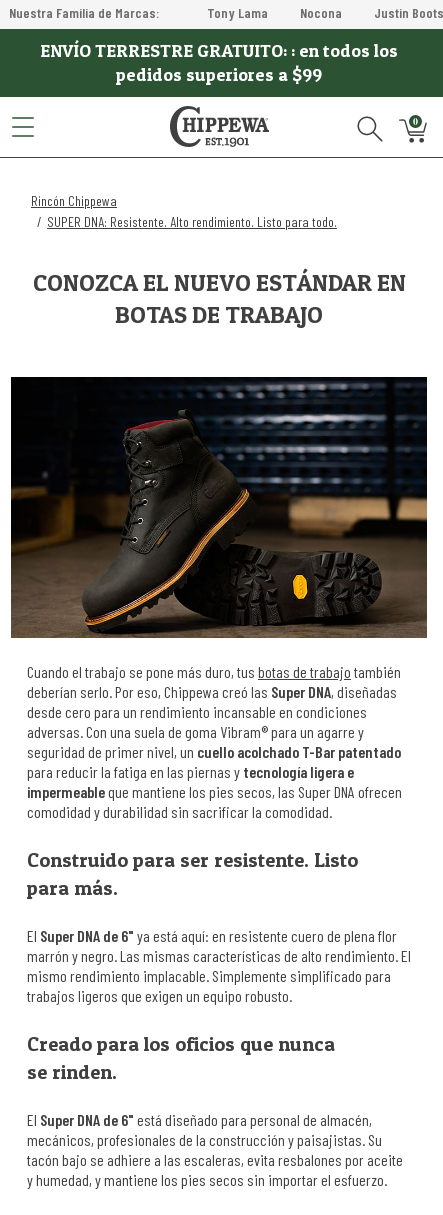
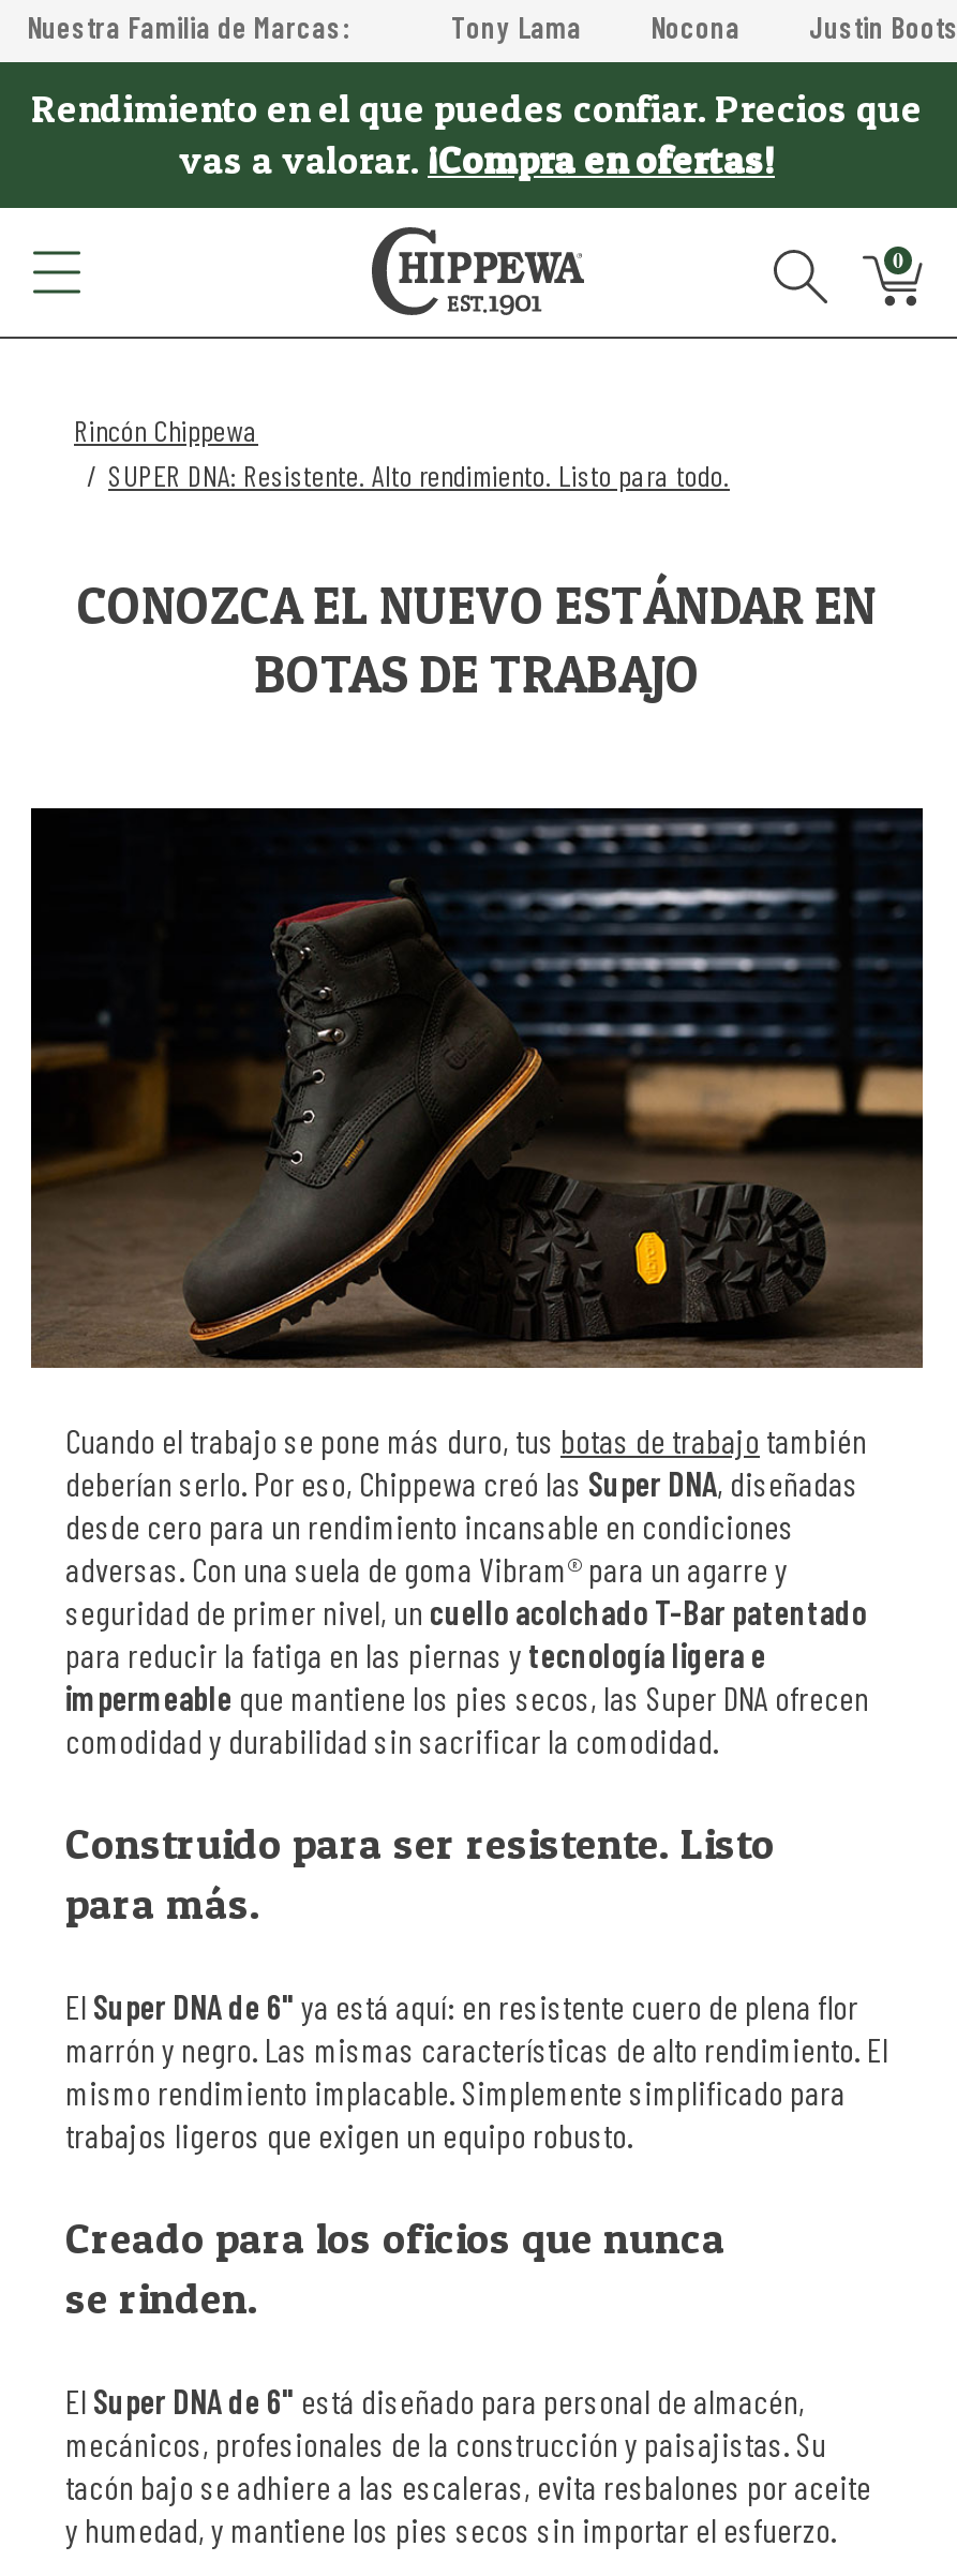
- ENVÍO TERRESTRE GRATUITO: : en todos los
- pedidos superiores a $99
+ Rendimiento en el que puedes confiar. Precios que
+ vas a valorar. ¡Compra en ofertas!
